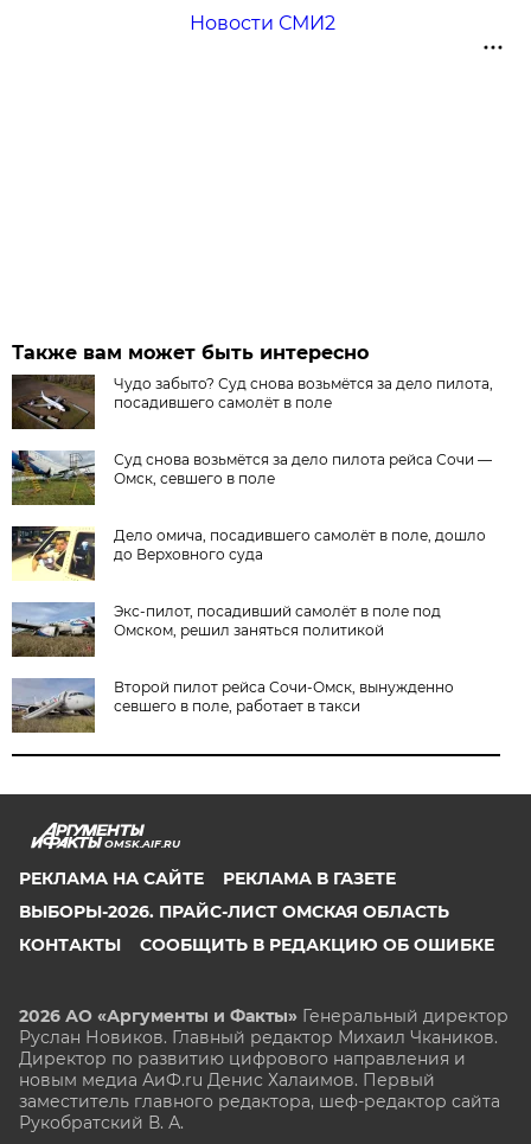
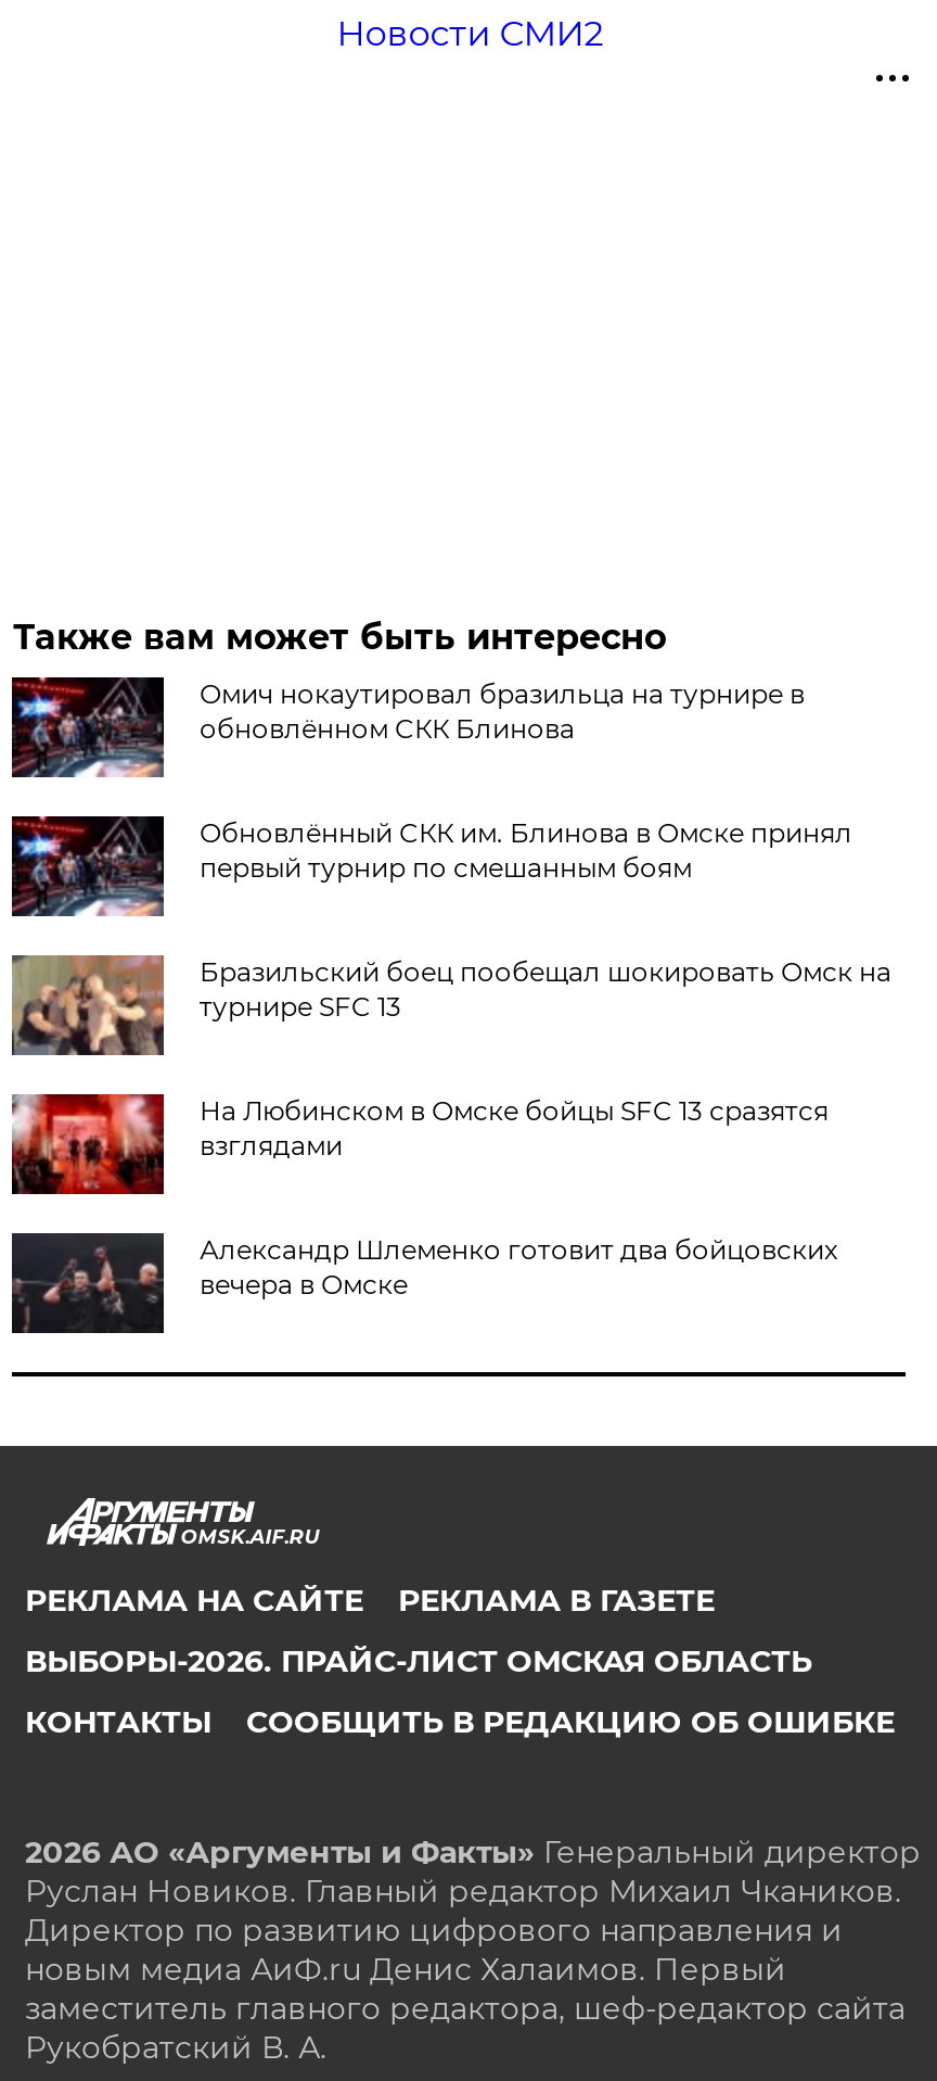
- [image]
- Чудо забыто? Суд снова возьмётся за дело пилота,
- посадившего самолёт в поле
+ [image]
+ Омич нокаутировал бразильца на турнире в
+ обновлённом СКК Блинова

- [image]
- Суд снова возьмётся за дело пилота рейса Сочи —
- Омск, севшего в поле
+ [image]
+ Обновлённый СКК им. Блинова в Омске принял
+ первый турнир по смешанным боям

- [image]
- Дело омича, посадившего самолёт в поле, дошло
- до Верховного суда
+ [image]
+ Бразильский боец пообещал шокировать Омск на
+ турнире SFC 13

- [image]
- Экс-пилот, посадивший самолёт в поле под
- Омском, решил заняться политикой
+ [image]
+ На Любинском в Омске бойцы SFC 13 сразятся
+ взглядами

- [image]
- Второй пилот рейса Сочи-Омск, вынужденно
- севшего в поле, работает в такси
+ [image]
+ Александр Шлеменко готовит два бойцовских
+ вечера в Омске
